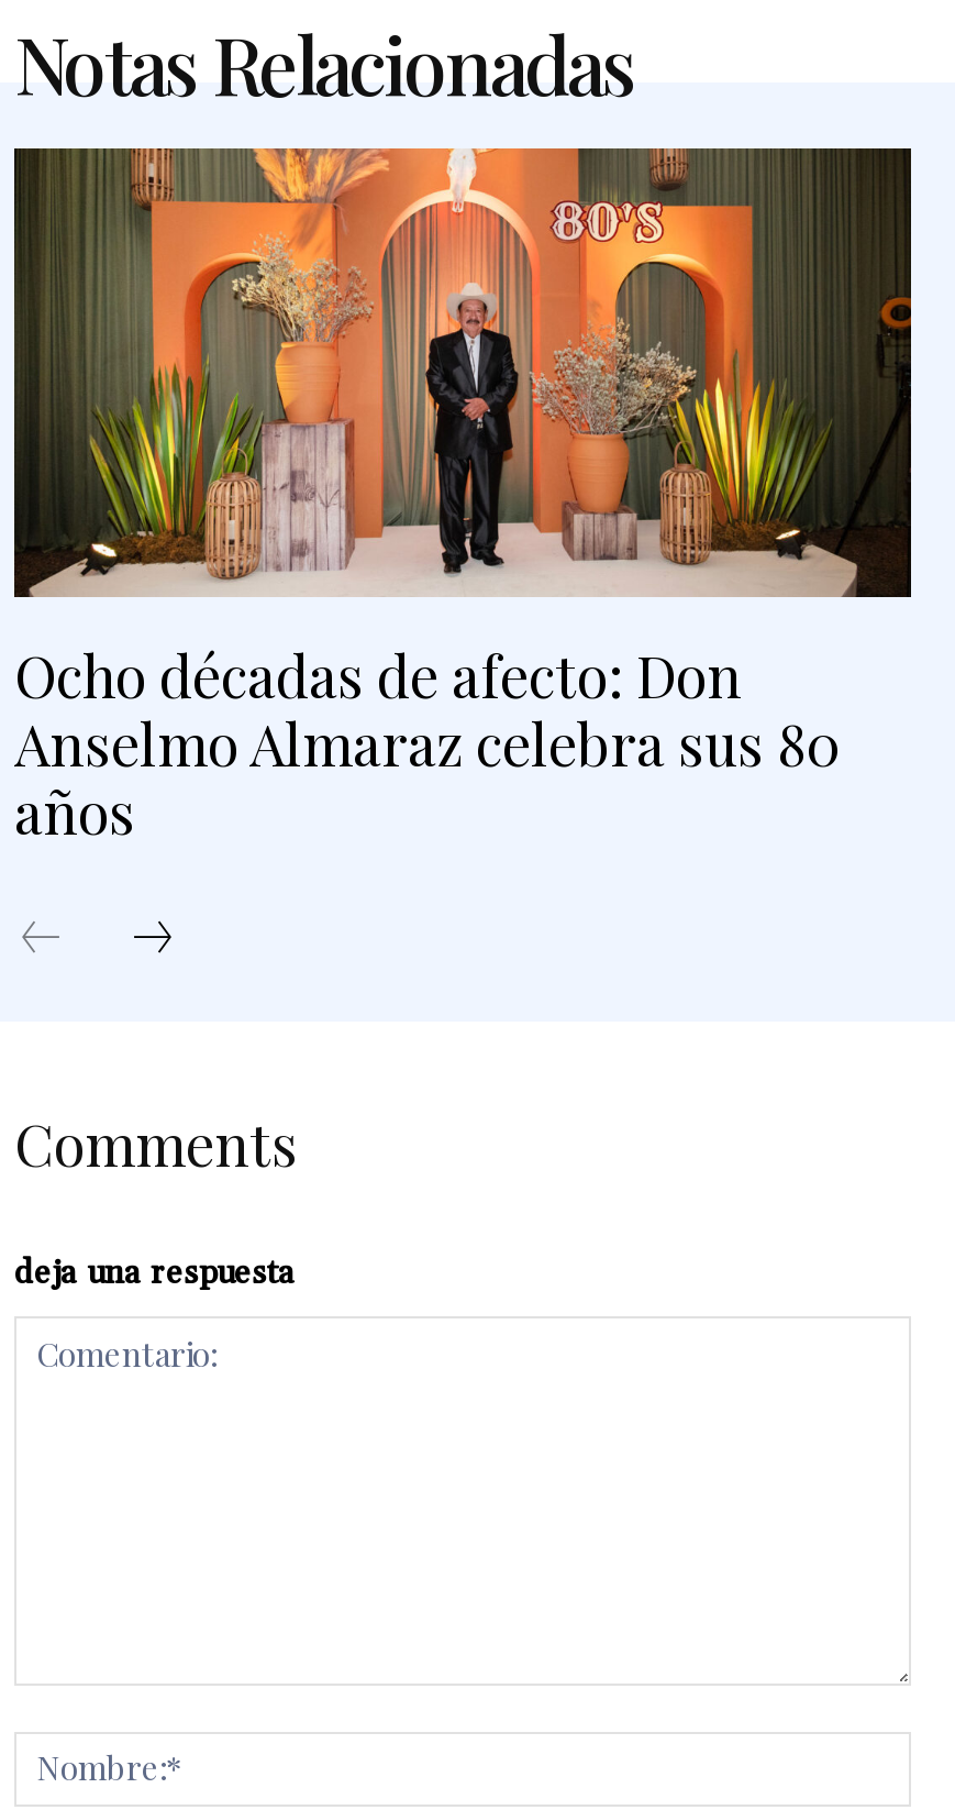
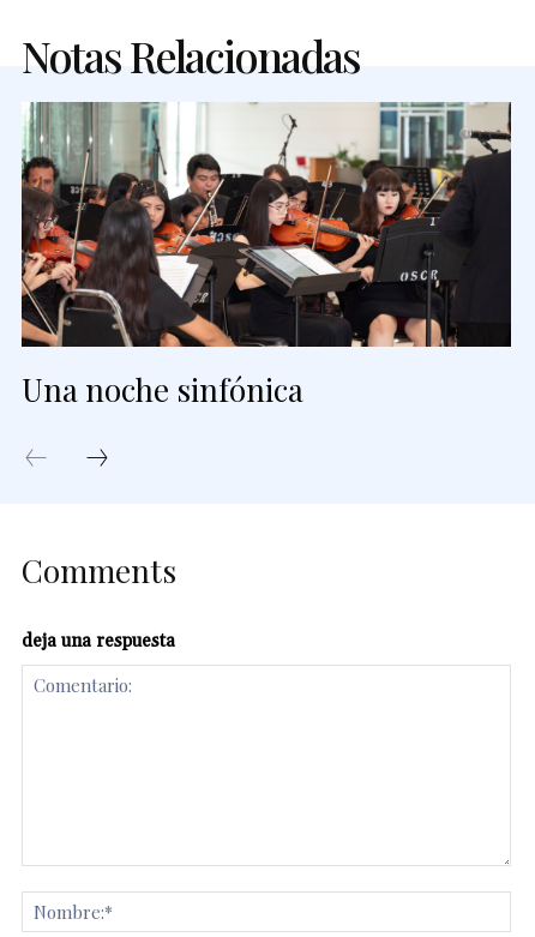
- [image]
- Ocho décadas de afecto: Don
- Anselmo Almaraz celebra sus 80
- años
+ [image]
+ Una noche sinfónica
